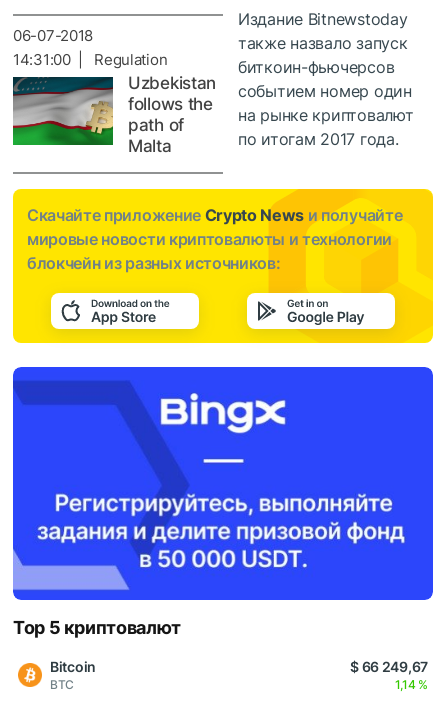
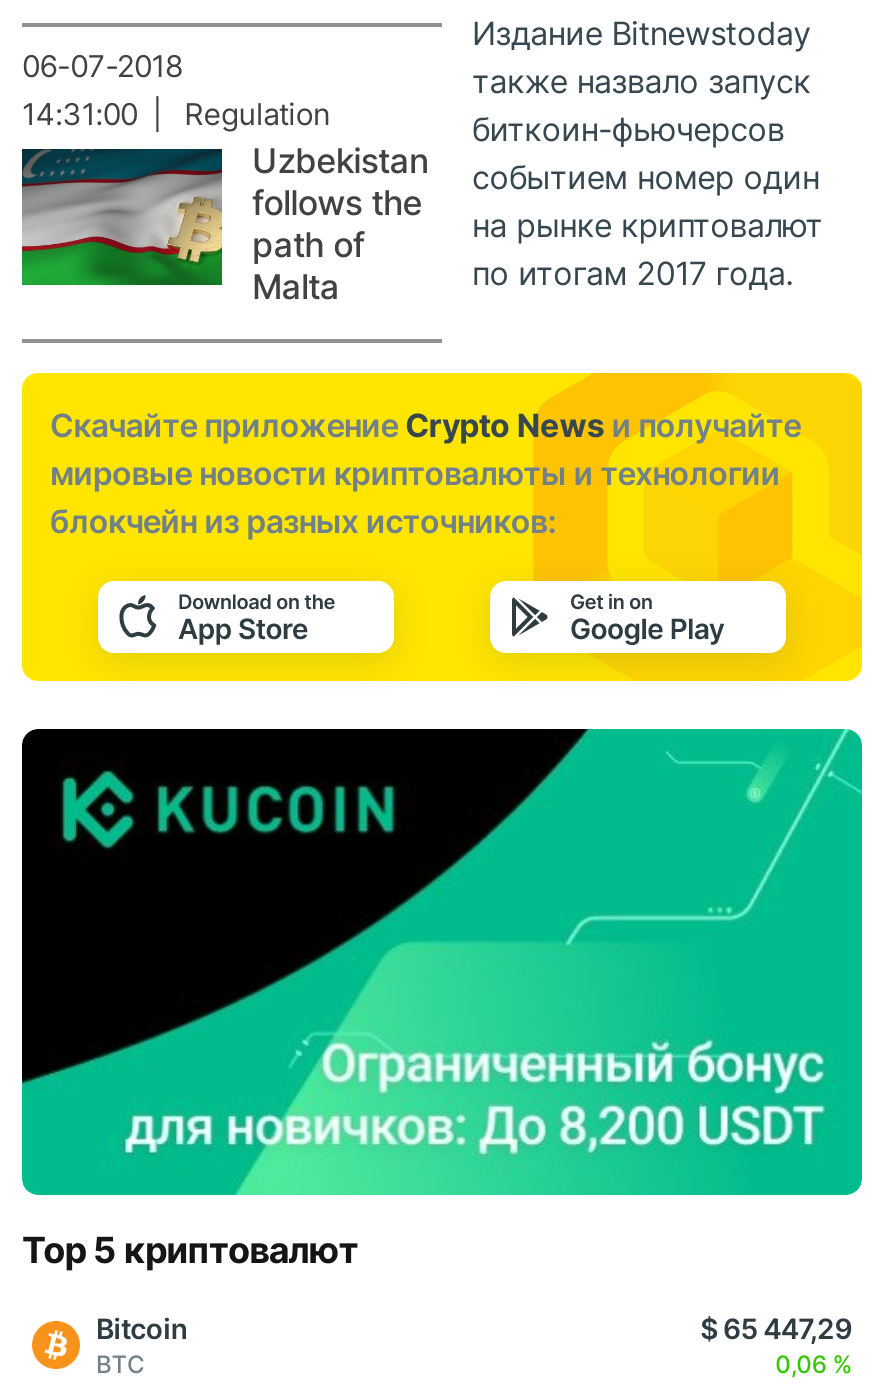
- [image]
+ [image]

- $ 66 249,67
+ $ 65 447,29

- 1,14 %
+ 0,06 %
